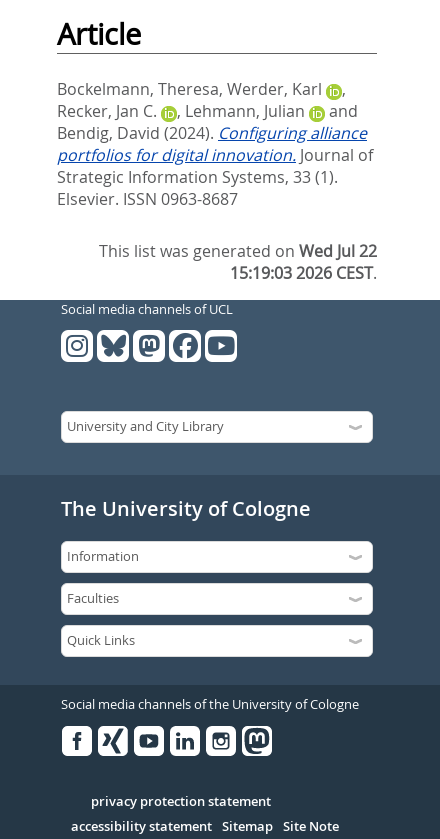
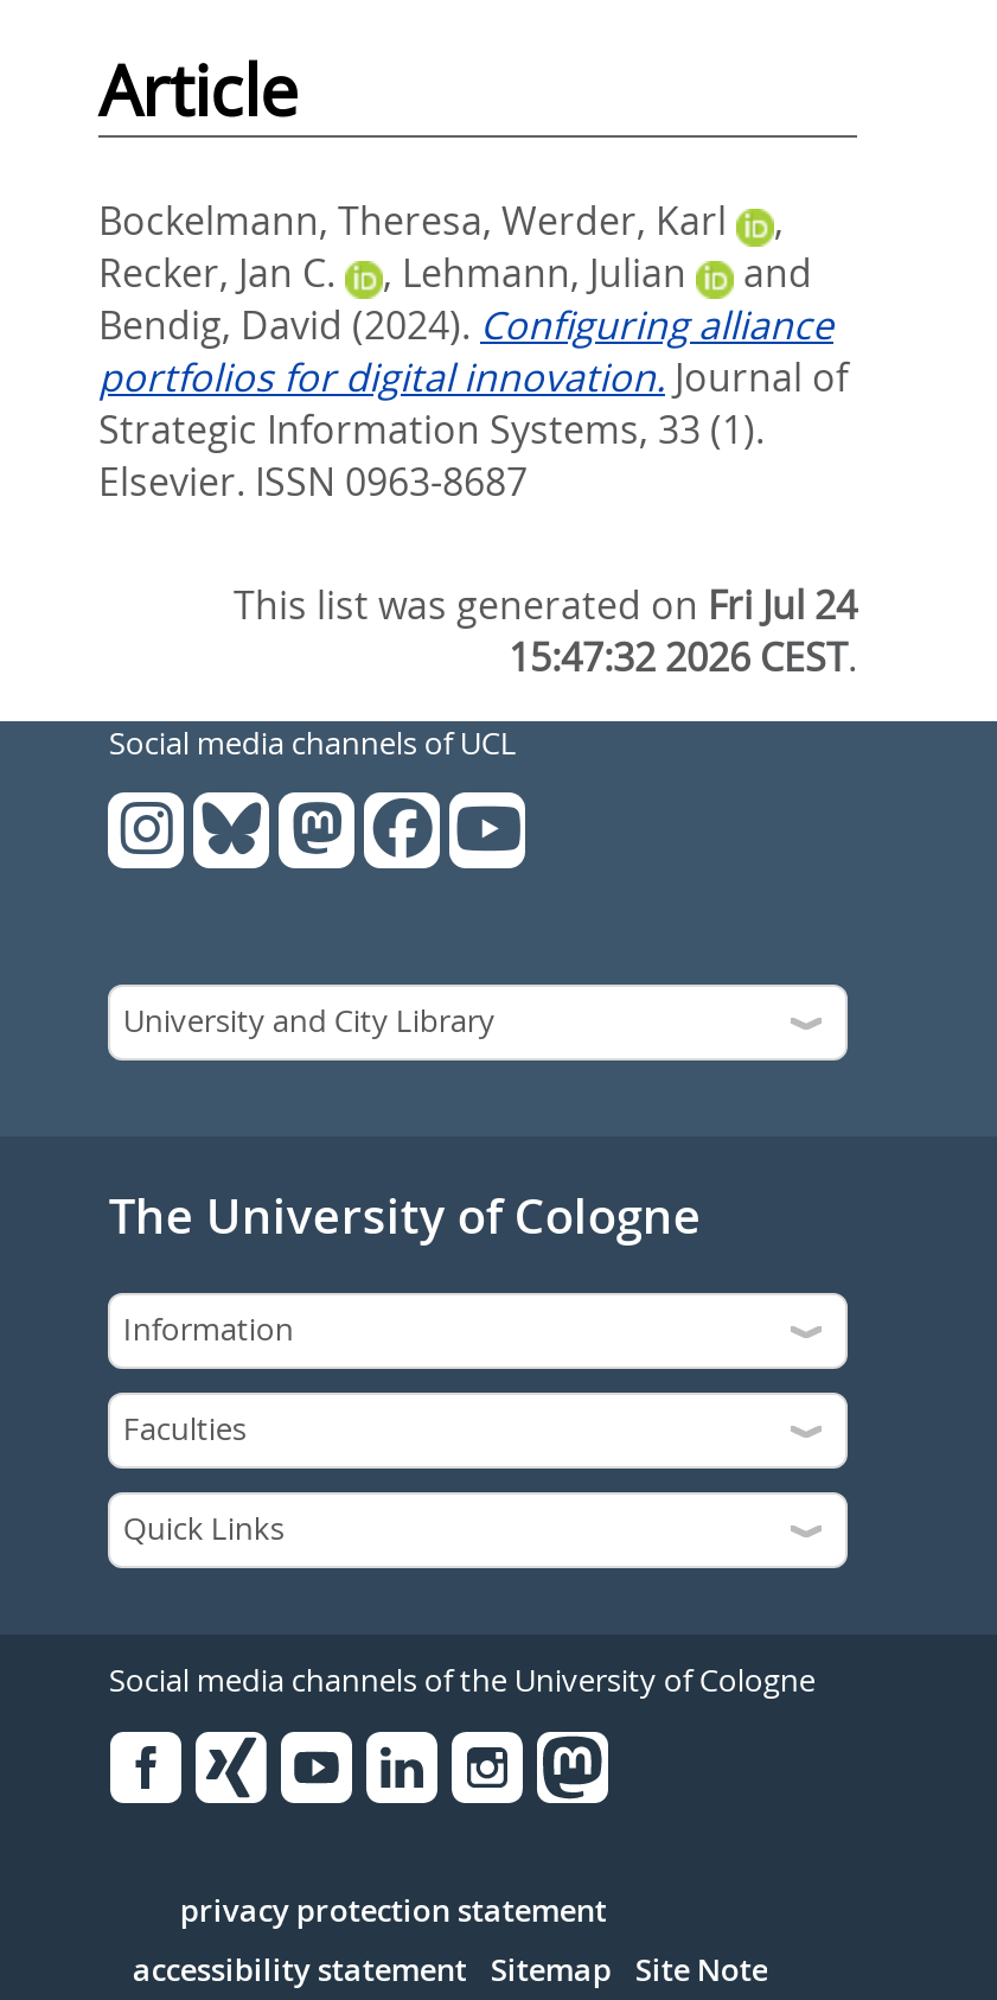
- This list was generated on Wed Jul 22
+ This list was generated on Fri Jul 24

- 15:19:03 2026 CEST.
+ 15:47:32 2026 CEST.
